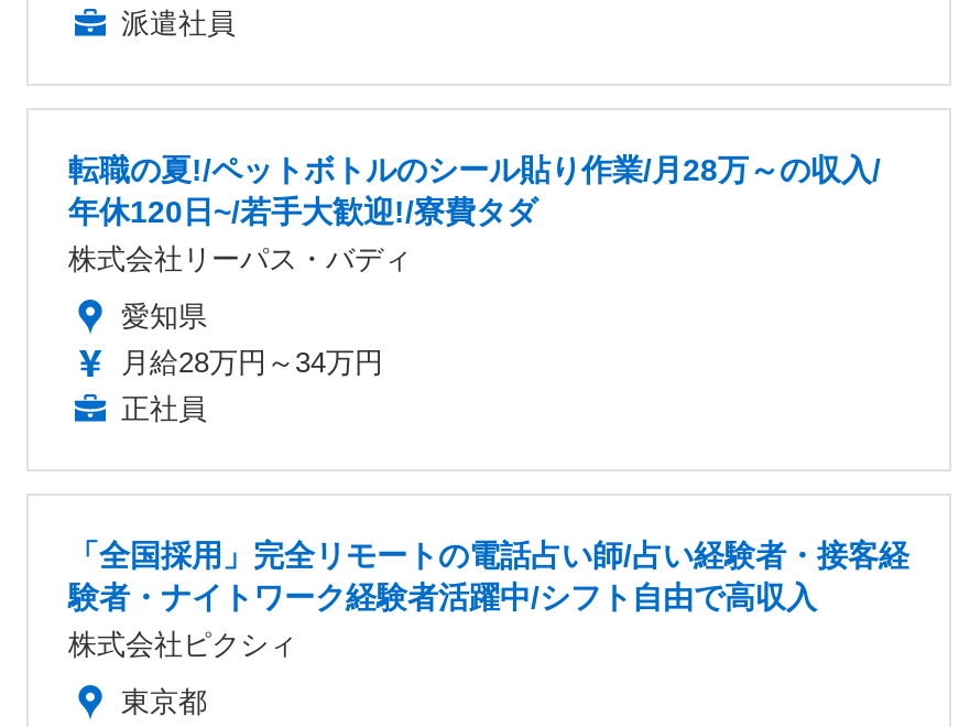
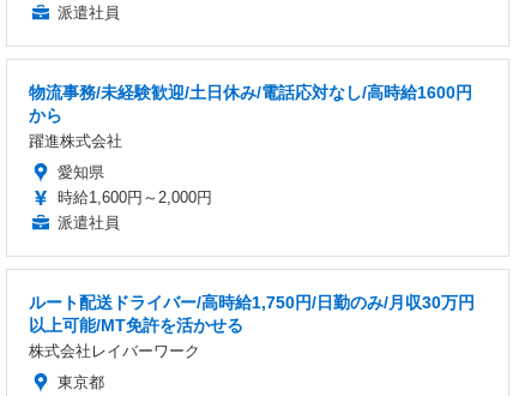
- 転職の夏!/ペットボトルのシール貼り作業/月28万～の収入/
- 年休120日~/若手大歓迎!/寮費タダ
- 株式会社リーパス・バディ
+ 物流事務/未経験歓迎/土日休み/電話応対なし/高時給1600円
+ から
+ 躍進株式会社

- 月給28万円～34万円
- 正社員
+ 時給1,600円～2,000円
+ 派遣社員

- 「全国採用」完全リモートの電話占い師/占い経験者・接客経
- 験者・ナイトワーク経験者活躍中/シフト自由で高収入
- 株式会社ピクシィ
+ ルート配送ドライバー/高時給1,750円/日勤のみ/月収30万円
+ 以上可能/MT免許を活かせる
+ 株式会社レイバーワーク
